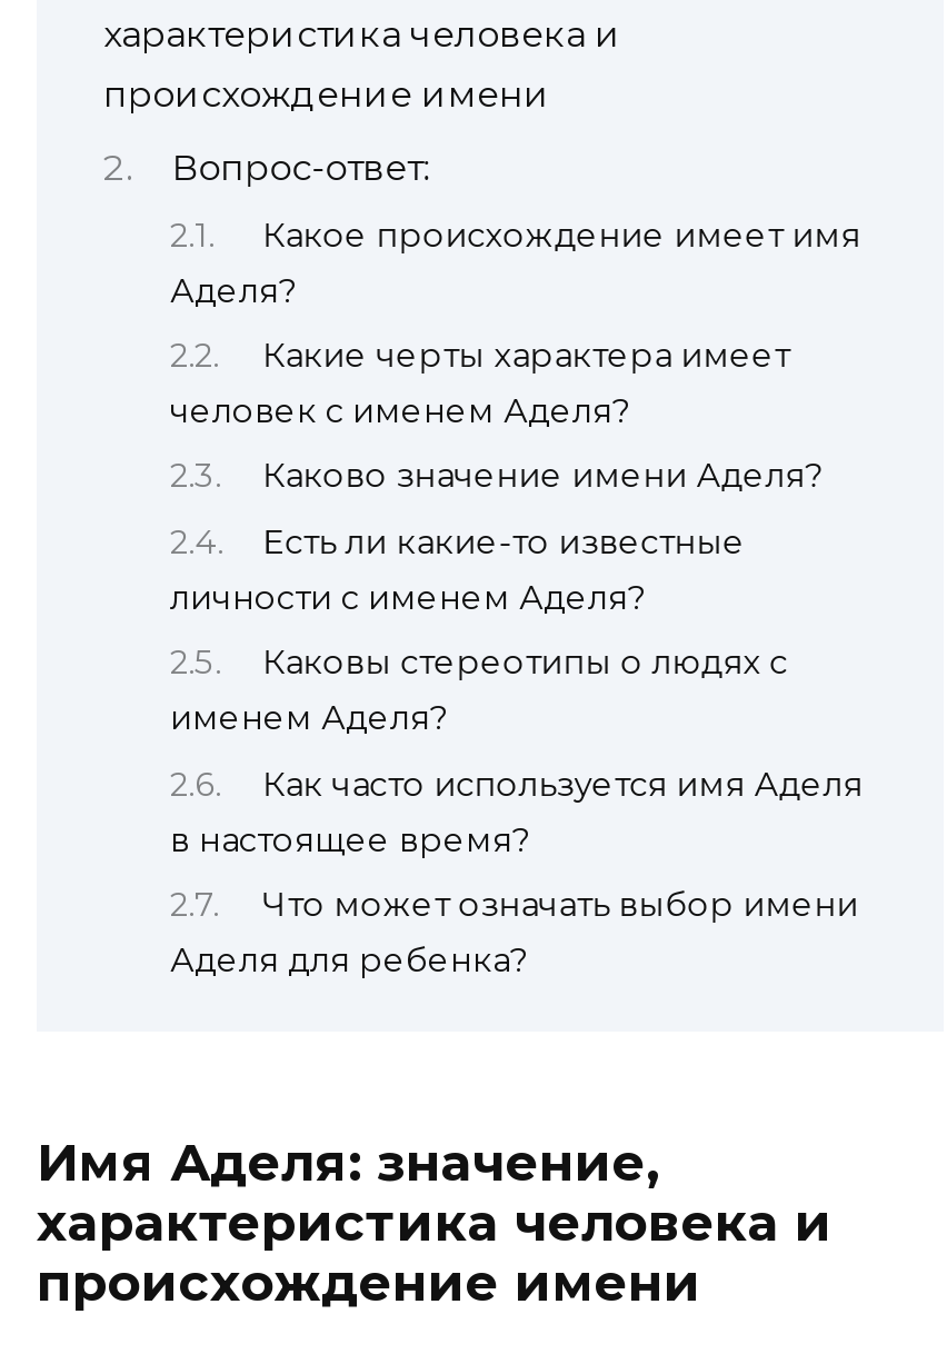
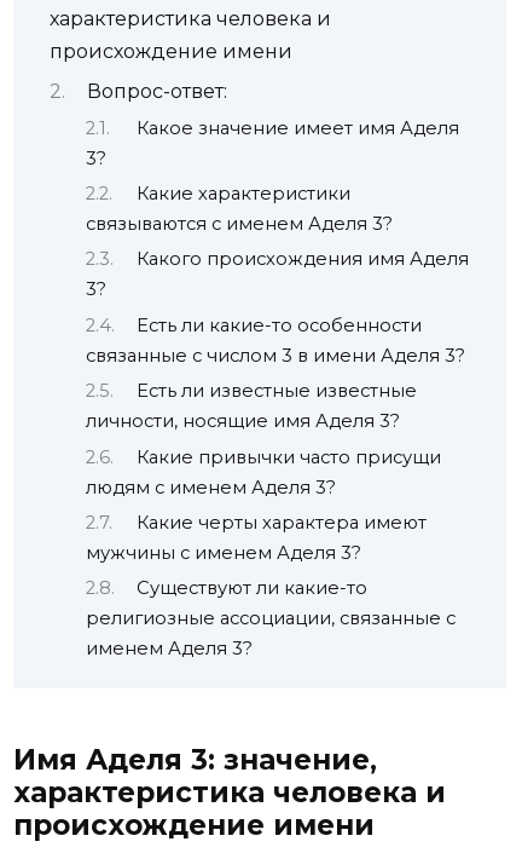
- Какое происхождение имеет имя
- Аделя?
- Какие черты характера имеет
- человек с именем Аделя?
- Каково значение имени Аделя?
- Есть ли какие-то известные
- личности с именем Аделя?
- Каковы стереотипы о людях с
- именем Аделя?
- Как часто используется имя Аделя
- в настоящее время?
- Что может означать выбор имени
- Аделя для ребенка?
- Имя Аделя: значение,
+ Какое значение имеет имя Аделя
+ 3?
+ Какие характеристики
+ связываются с именем Аделя 3?
+ Какого происхождения имя Аделя
+ 3?
+ Есть ли какие-то особенности
+ связанные с числом 3 в имени Аделя 3?
+ Есть ли известные известные
+ личности, носящие имя Аделя 3?
+ Какие привычки часто присущи
+ людям с именем Аделя 3?
+ Какие черты характера имеют
+ мужчины с именем Аделя 3?
+ Существуют ли какие-то
+ религиозные ассоциации, связанные с
+ именем Аделя 3?
+ Имя Аделя 3: значение,
